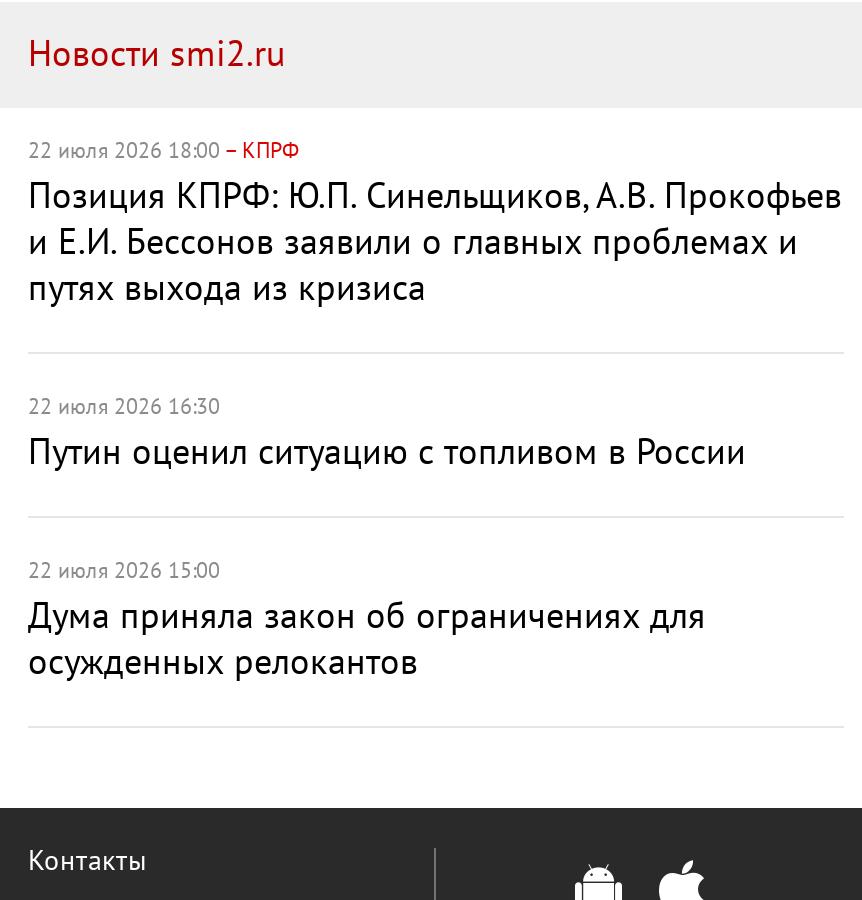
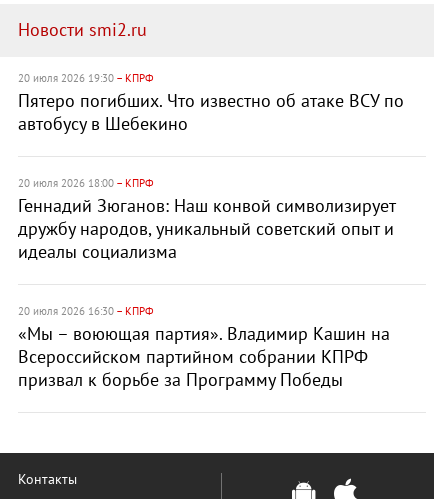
- 22 июля 2026 18:00 – КПРФ
- Позиция КПРФ: Ю.П. Синельщиков, А.В. Прокофьев
- и Е.И. Бессонов заявили о главных проблемах и
- путях выхода из кризиса
+ 20 июля 2026 19:30 – КПРФ
+ Пятеро погибших. Что известно об атаке ВСУ по
+ автобусу в Шебекино

- 22 июля 2026 16:30
- Путин оценил ситуацию с топливом в России
+ 20 июля 2026 18:00 – КПРФ
+ Геннадий Зюганов: Наш конвой символизирует
+ дружбу народов, уникальный советский опыт и
+ идеалы социализма

- 22 июля 2026 15:00
- Дума приняла закон об ограничениях для
- осужденных релокантов
+ 20 июля 2026 16:30 – КПРФ
+ «Мы – воюющая партия». Владимир Кашин на
+ Всероссийском партийном собрании КПРФ
+ призвал к борьбе за Программу Победы
